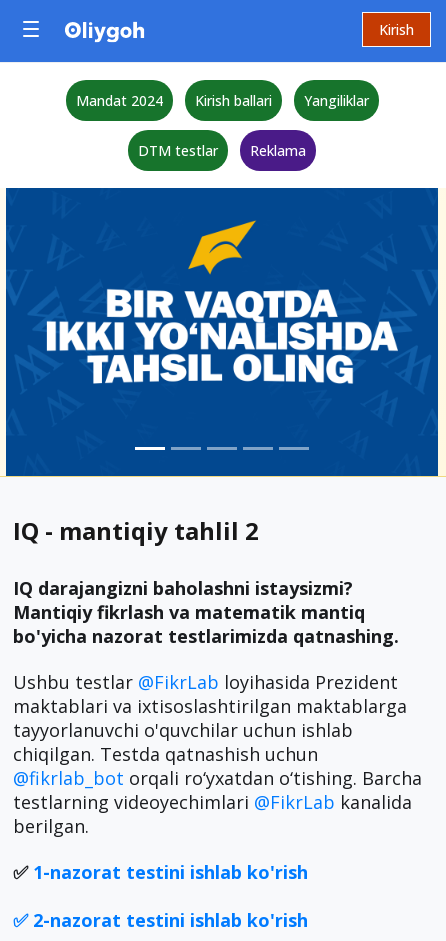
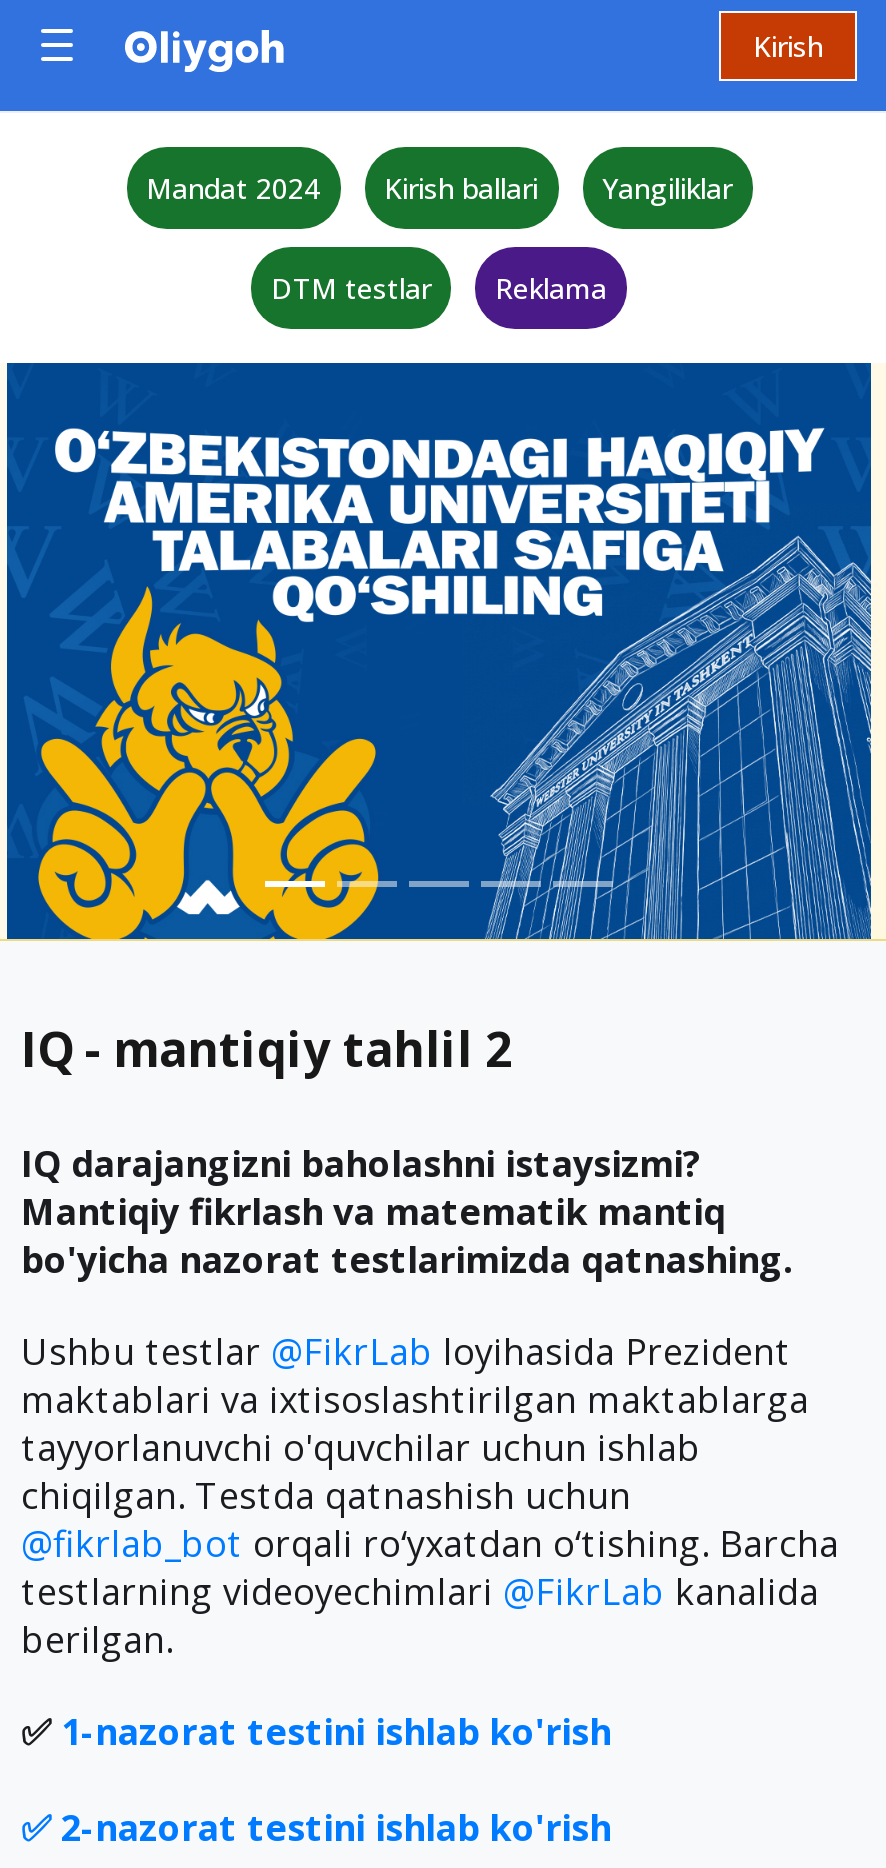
- [image]
+ [image]
